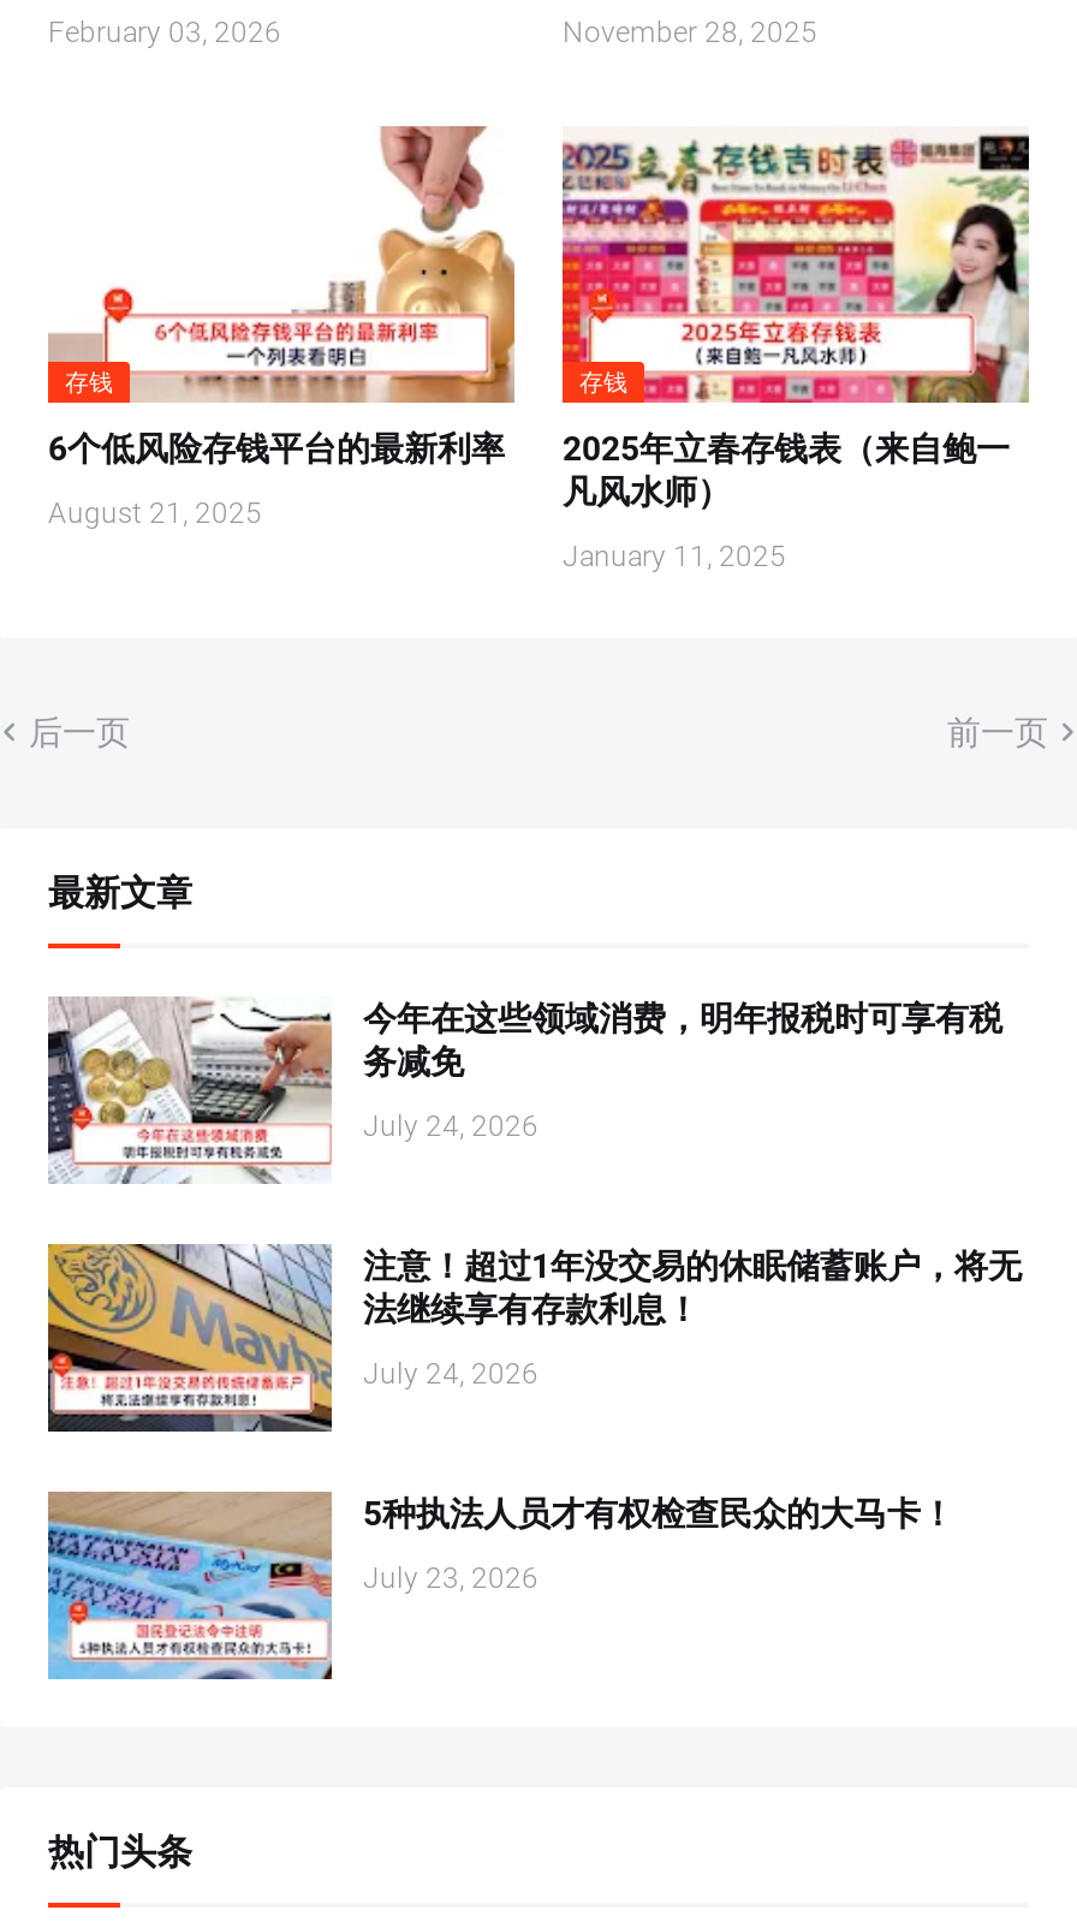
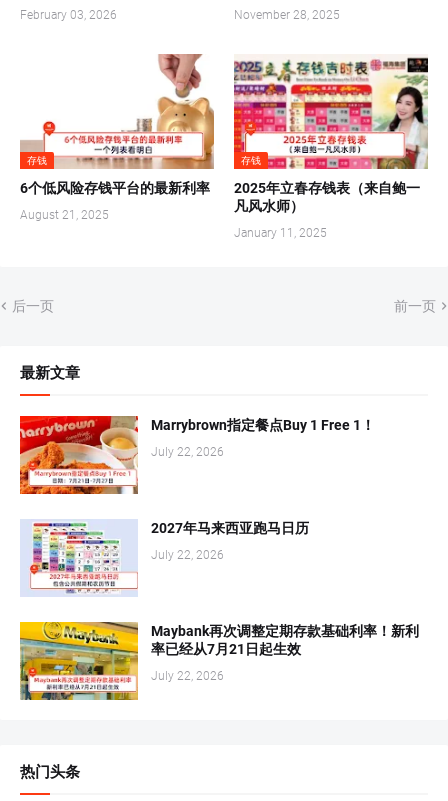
- [image]
- 今年在这些领域消费，明年报税时可享有税
- 务减免
+ [image]
+ Marrybrown指定餐点Buy 1 Free 1！

- July 24, 2026
+ July 22, 2026

- [image]
- 注意！超过1年没交易的休眠储蓄账户，将无
- 法继续享有存款利息！
+ [image]
+ 2027年马来西亚跑马日历

- July 24, 2026
+ July 22, 2026

- [image]
- 5种执法人员才有权检查民众的大马卡！
+ [image]
+ Maybank再次调整定期存款基础利率！新利
+ 率已经从7月21日起生效

- July 23, 2026
+ July 22, 2026
